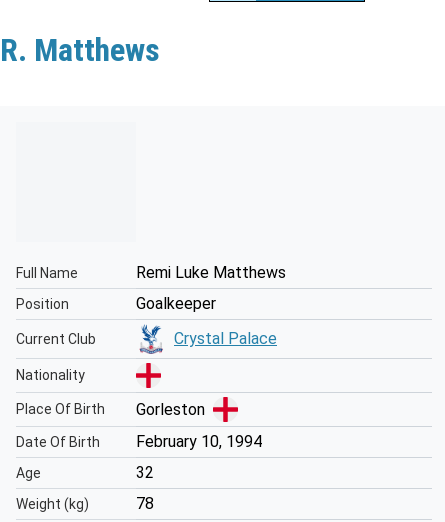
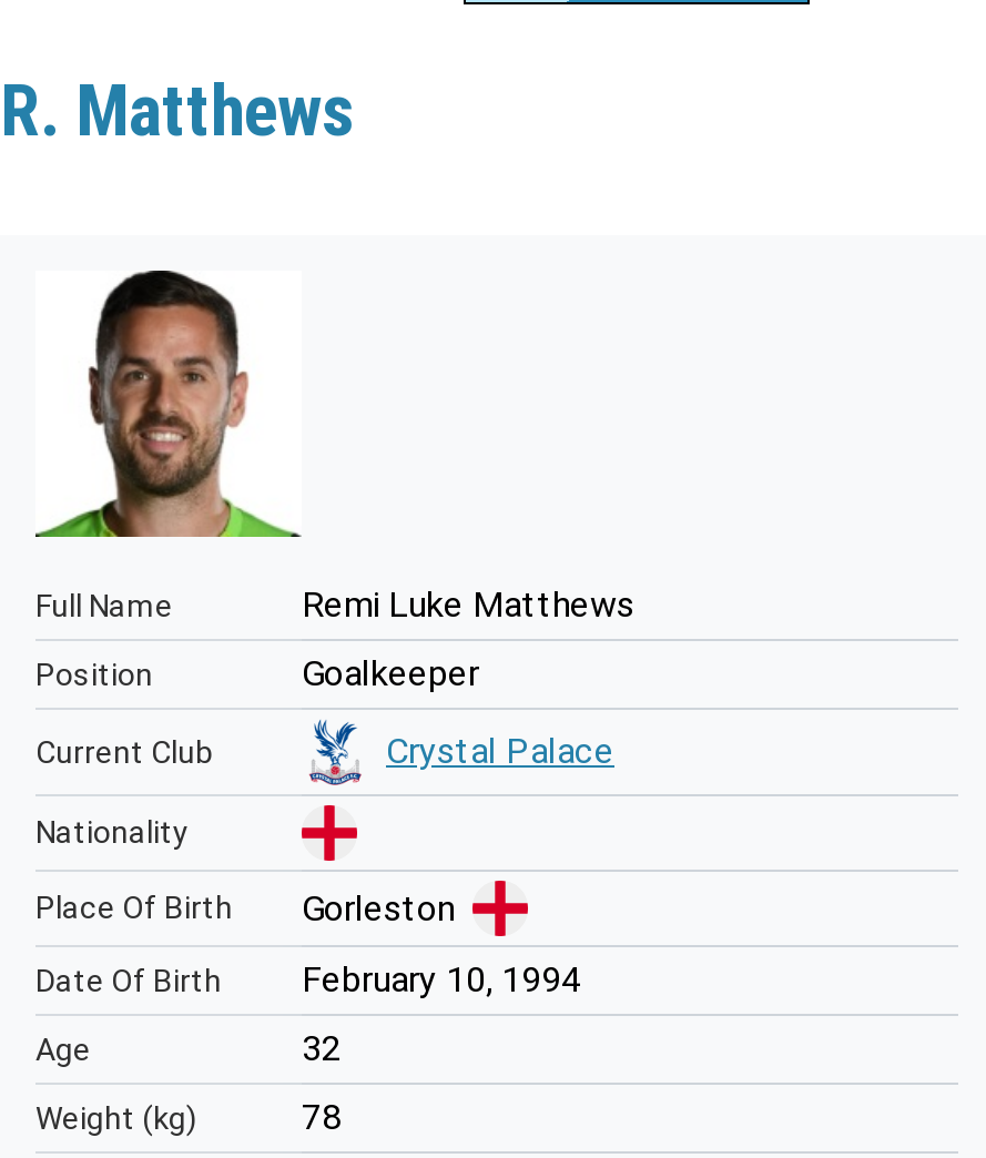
+ [image]
